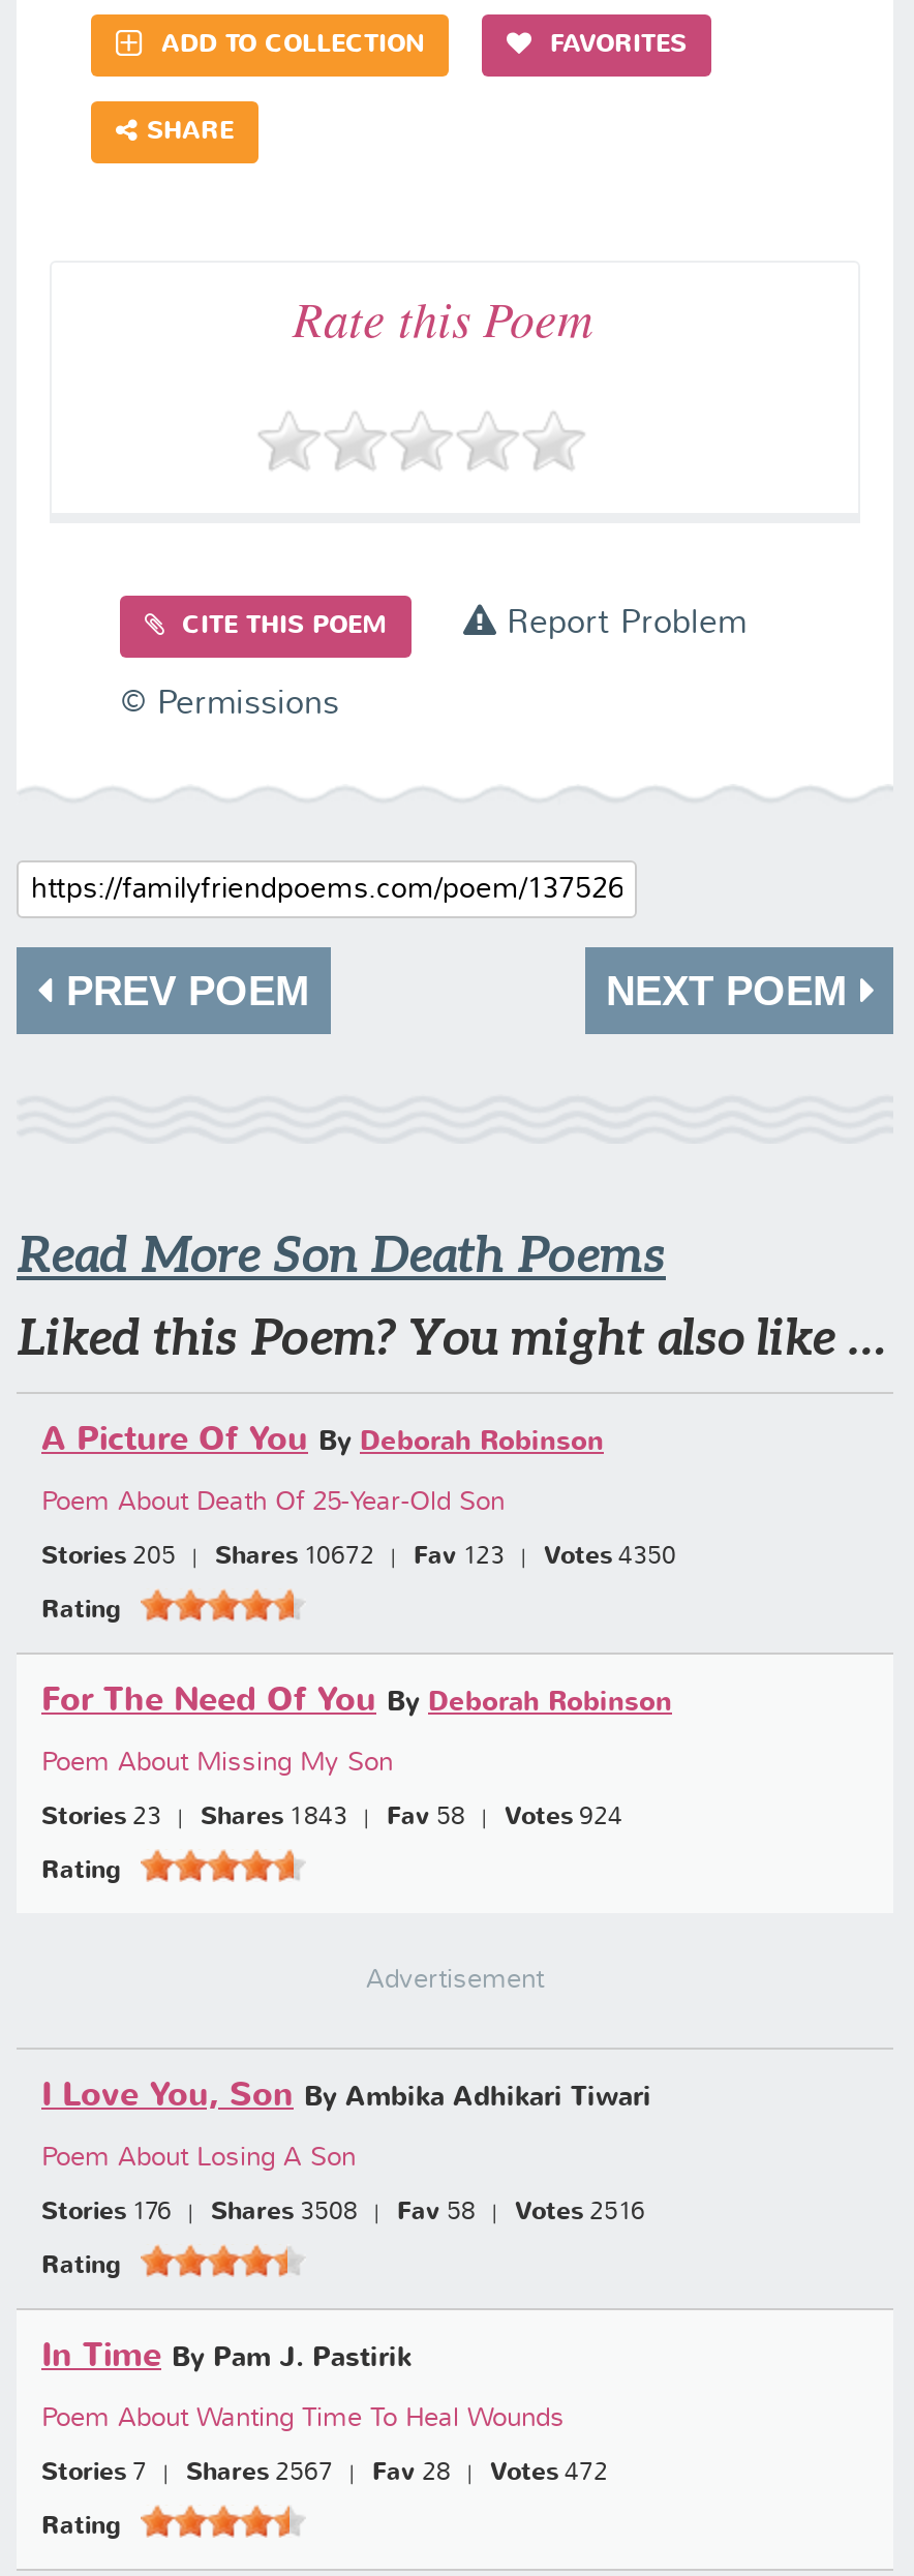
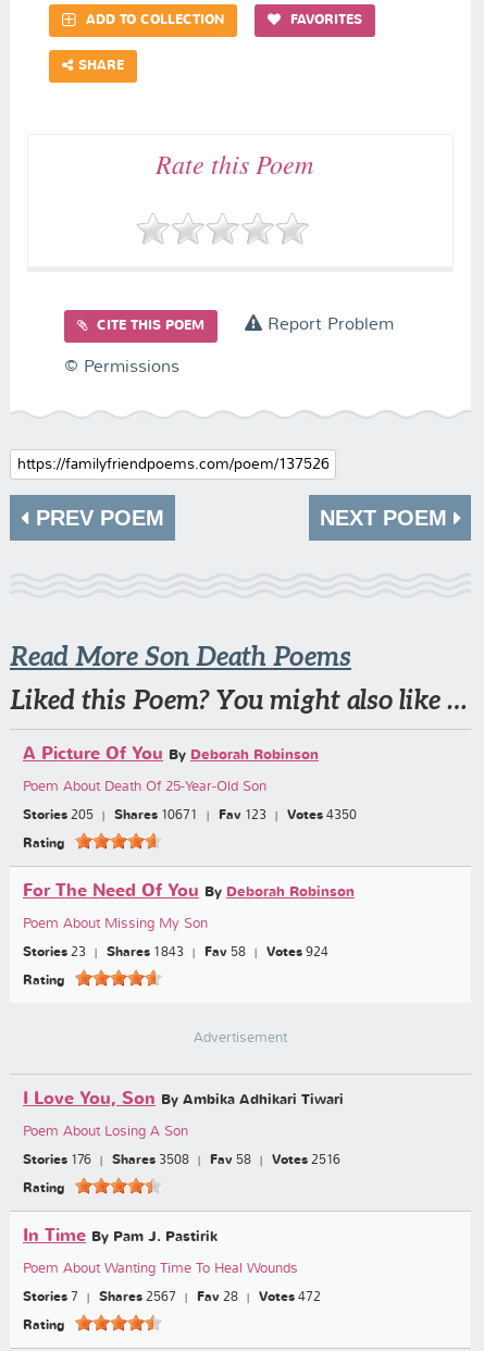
- Stories 205 Shares 10672 Fav 123 Votes 4350
+ Stories 205 Shares 10671 Fav 123 Votes 4350
